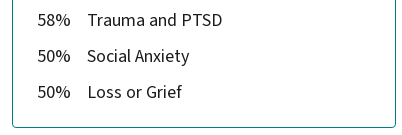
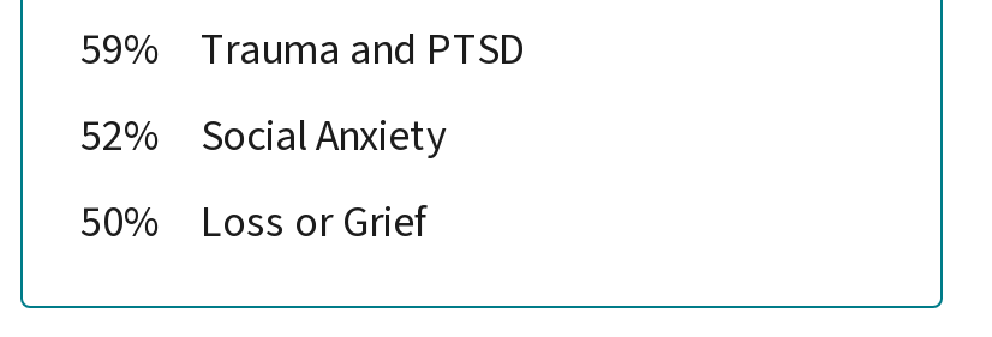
- 58% Trauma and PTSD
+ 59% Trauma and PTSD

- 50% Social Anxiety
+ 52% Social Anxiety
